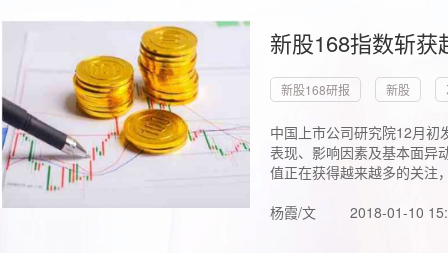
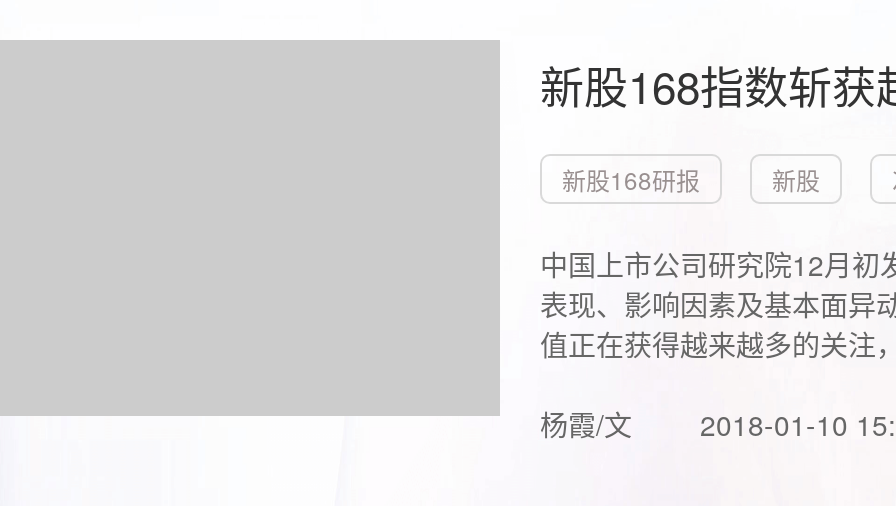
- [image]
